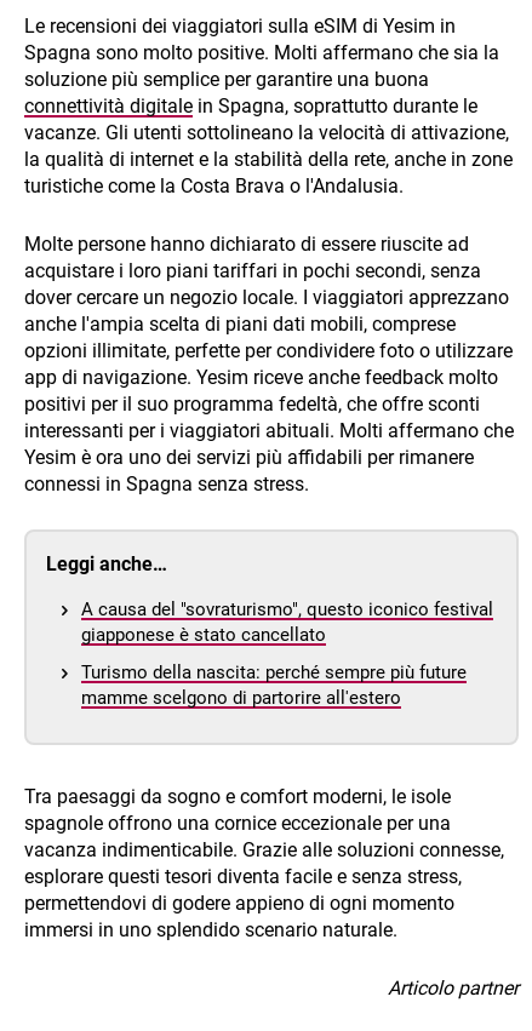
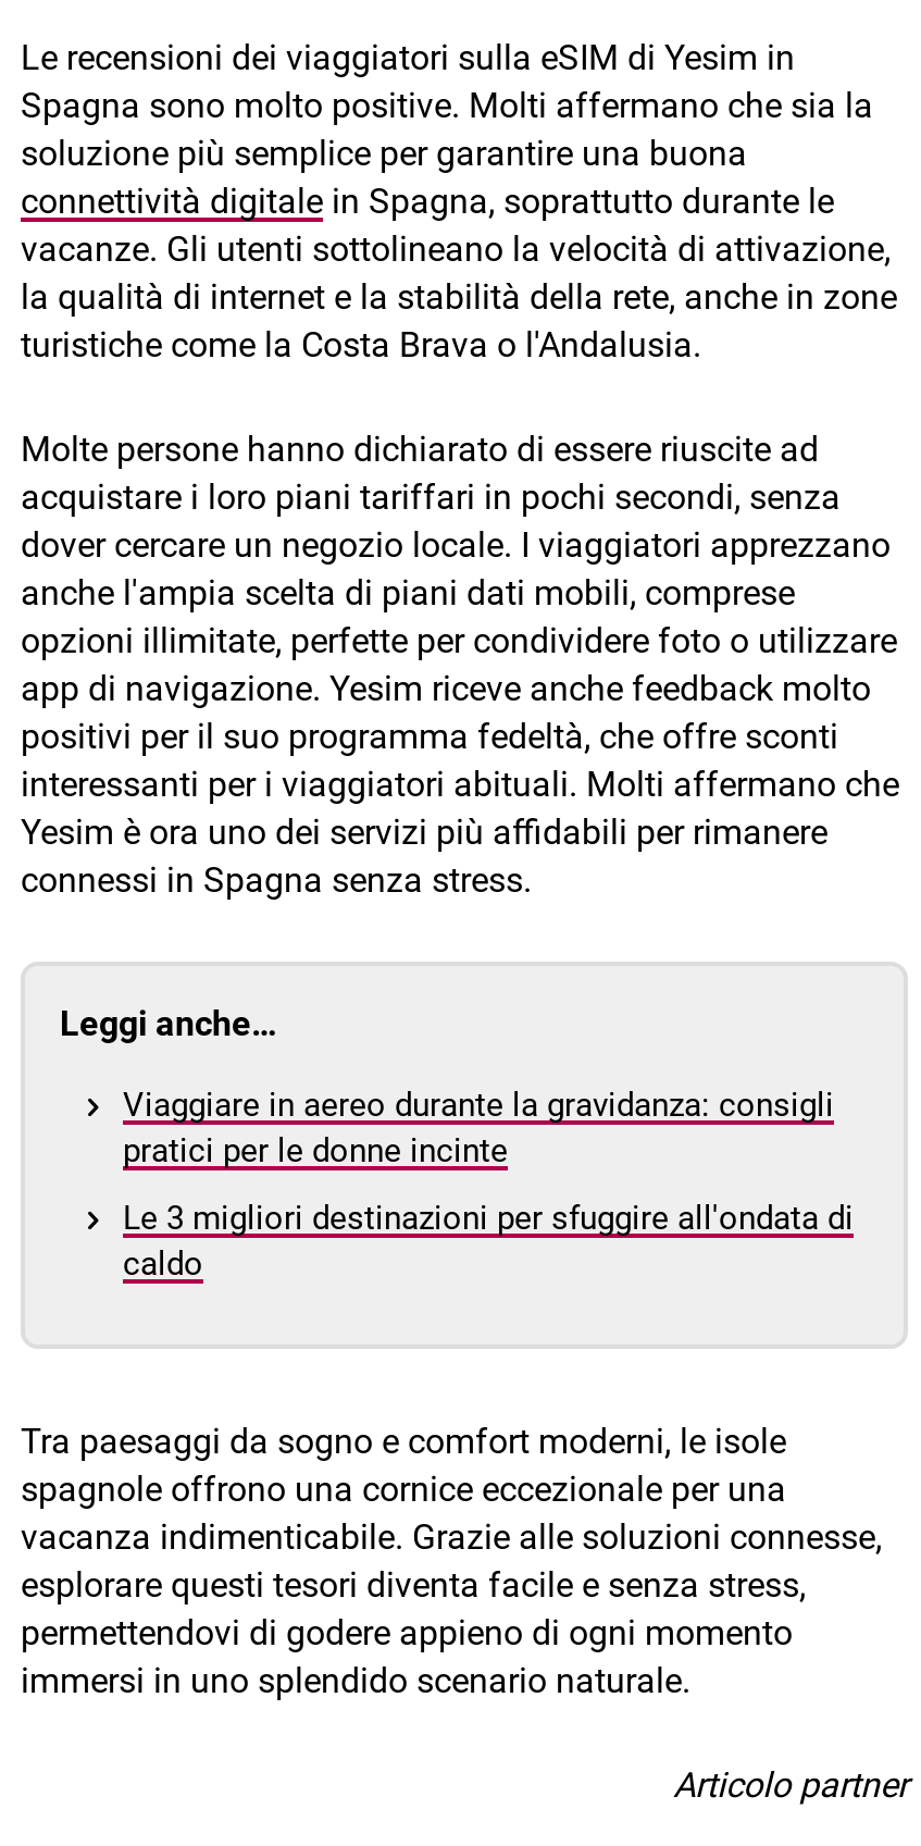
- A causa del "sovraturismo", questo iconico festival
- giapponese è stato cancellato
+ Viaggiare in aereo durante la gravidanza: consigli
+ pratici per le donne incinte

- Turismo della nascita: perché sempre più future
- mamme scelgono di partorire all'estero
+ Le 3 migliori destinazioni per sfuggire all'ondata di
+ caldo
